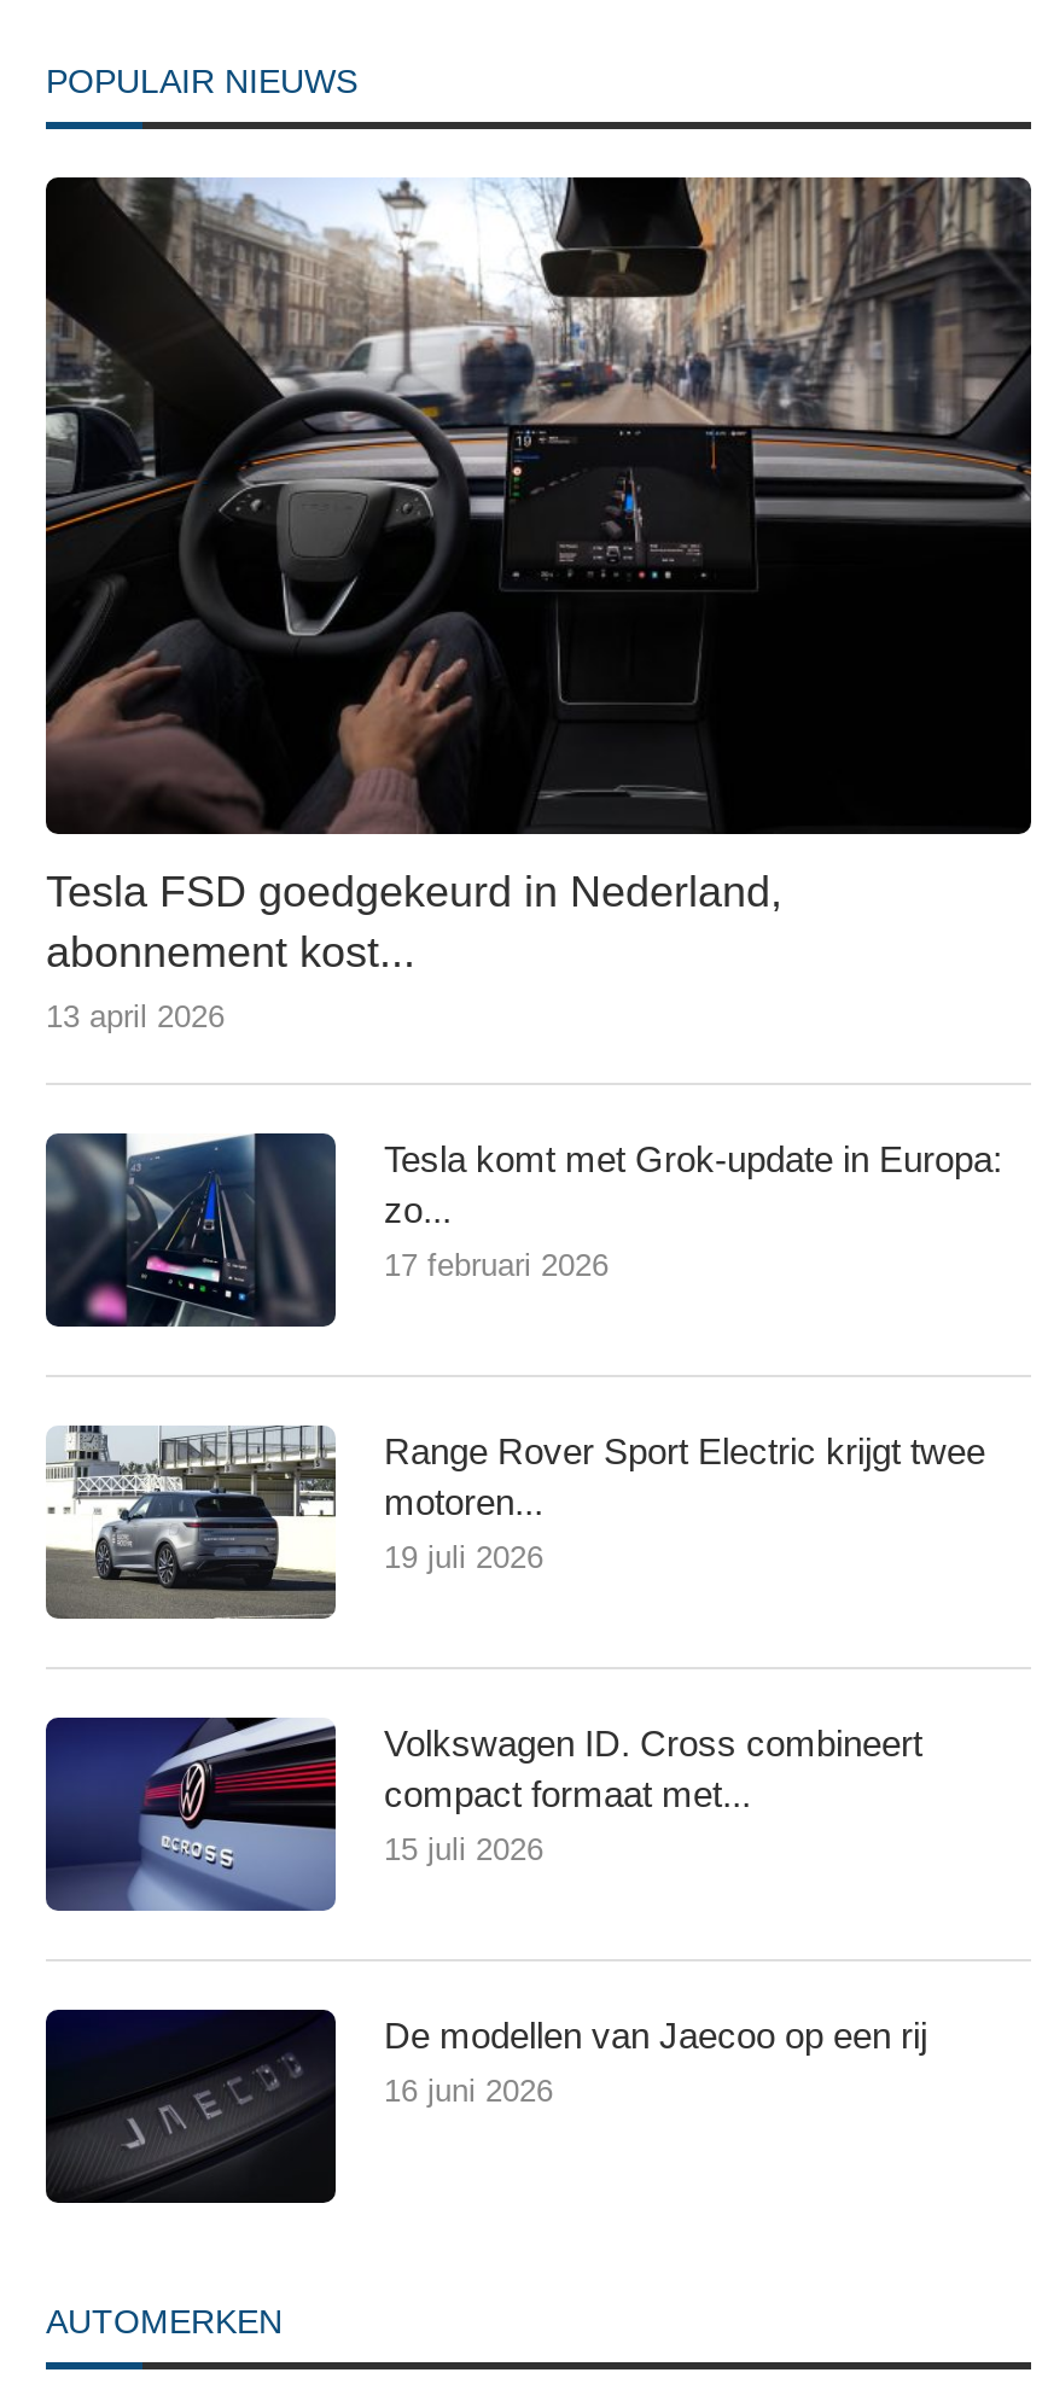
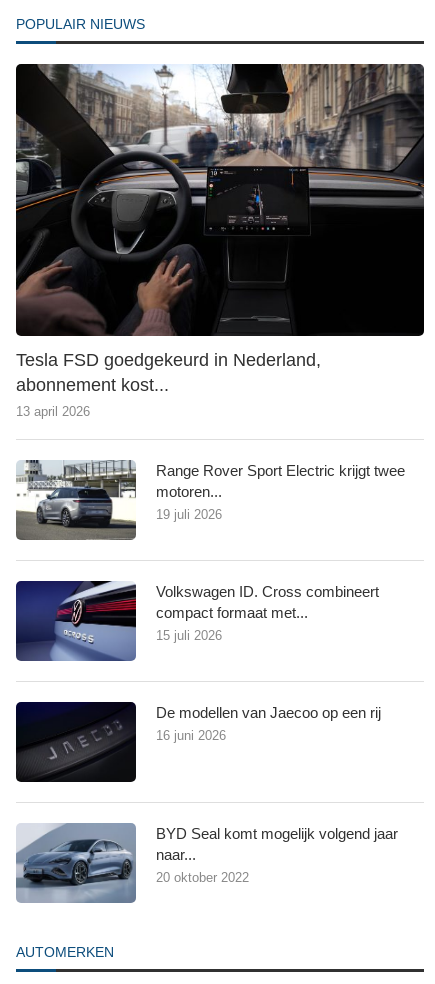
- [image]
- Tesla komt met Grok-update in Europa:
- zo...
- 17 februari 2026

moved up: [image] | Range Rover Sport Electric krijgt twee | motoren... | ... | De modellen van Jaecoo op een rij | 16 juni 2026

moved up: [image]

+ [image]
+ BYD Seal komt mogelijk volgend jaar
+ naar...
+ 20 oktober 2022
